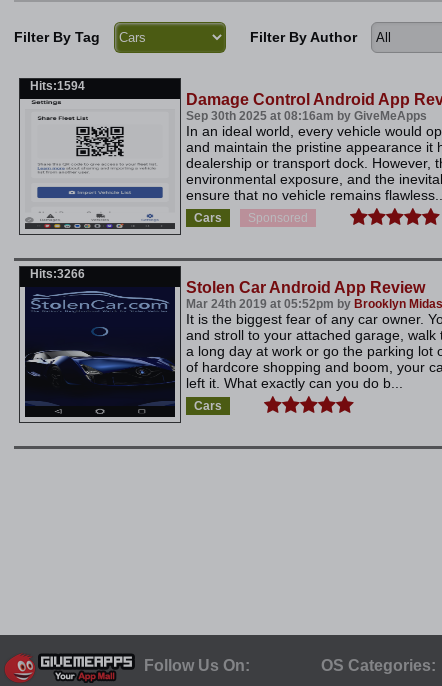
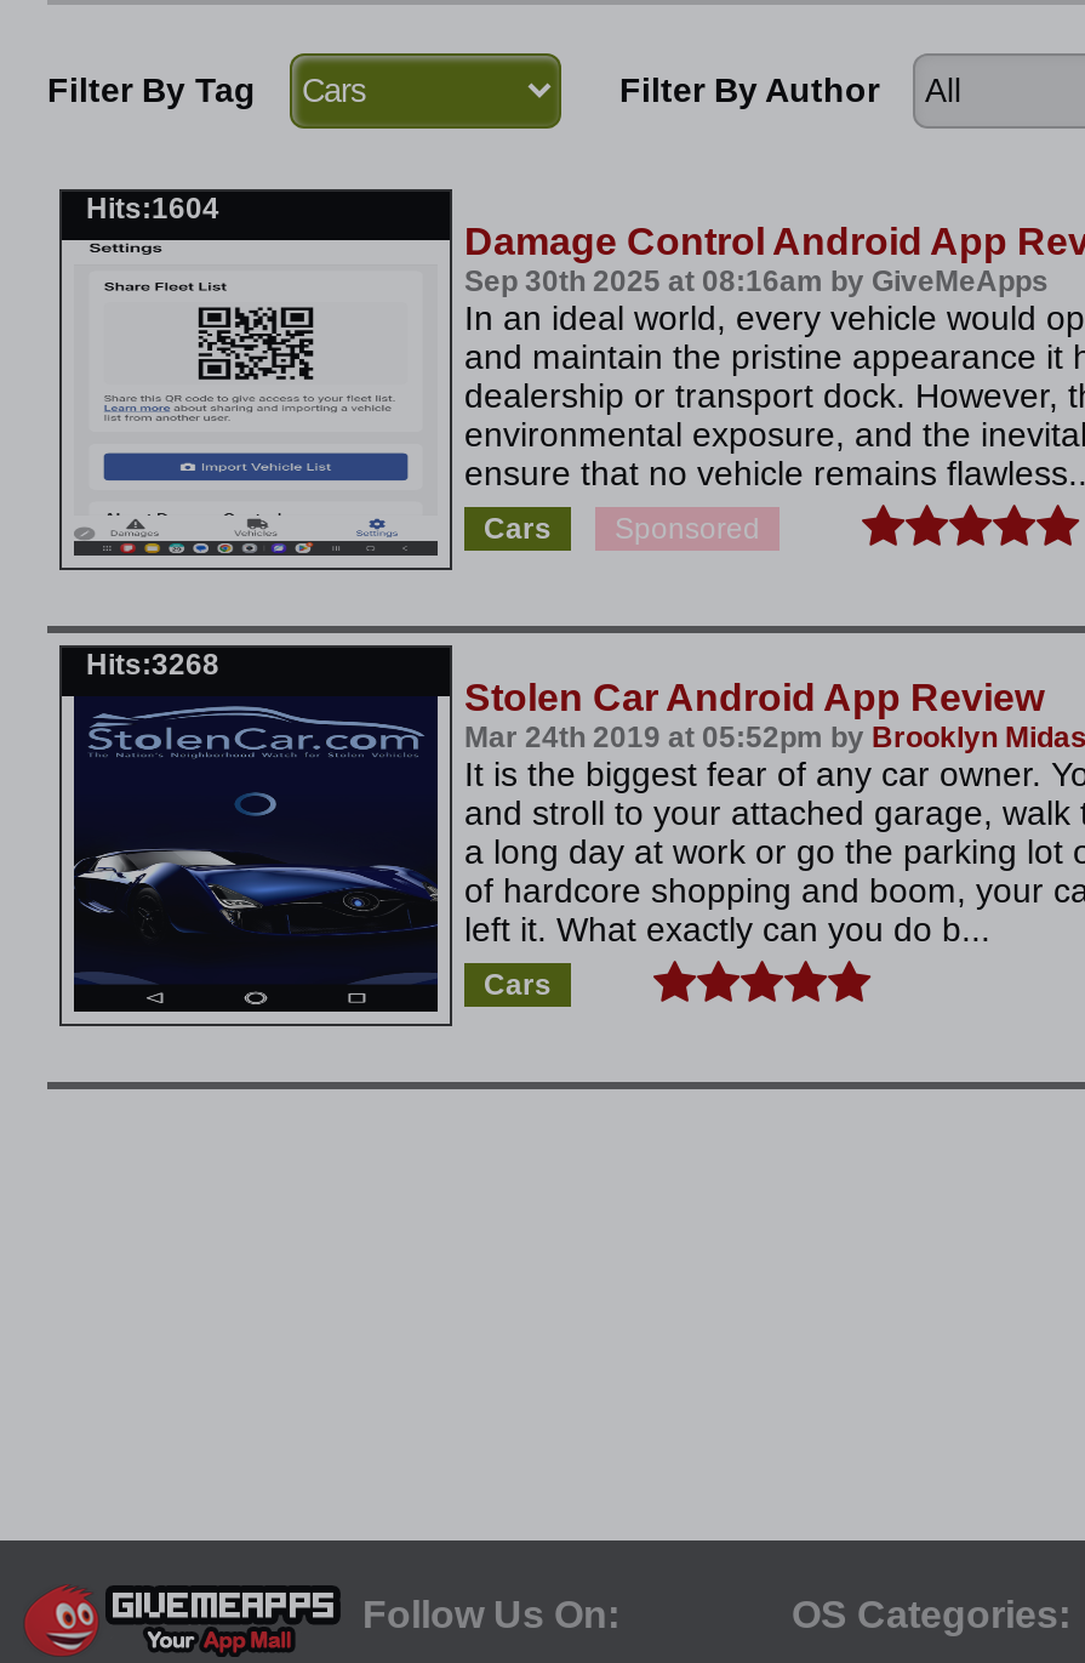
- Hits:1594
+ Hits:1604

- Hits:3266
+ Hits:3268
